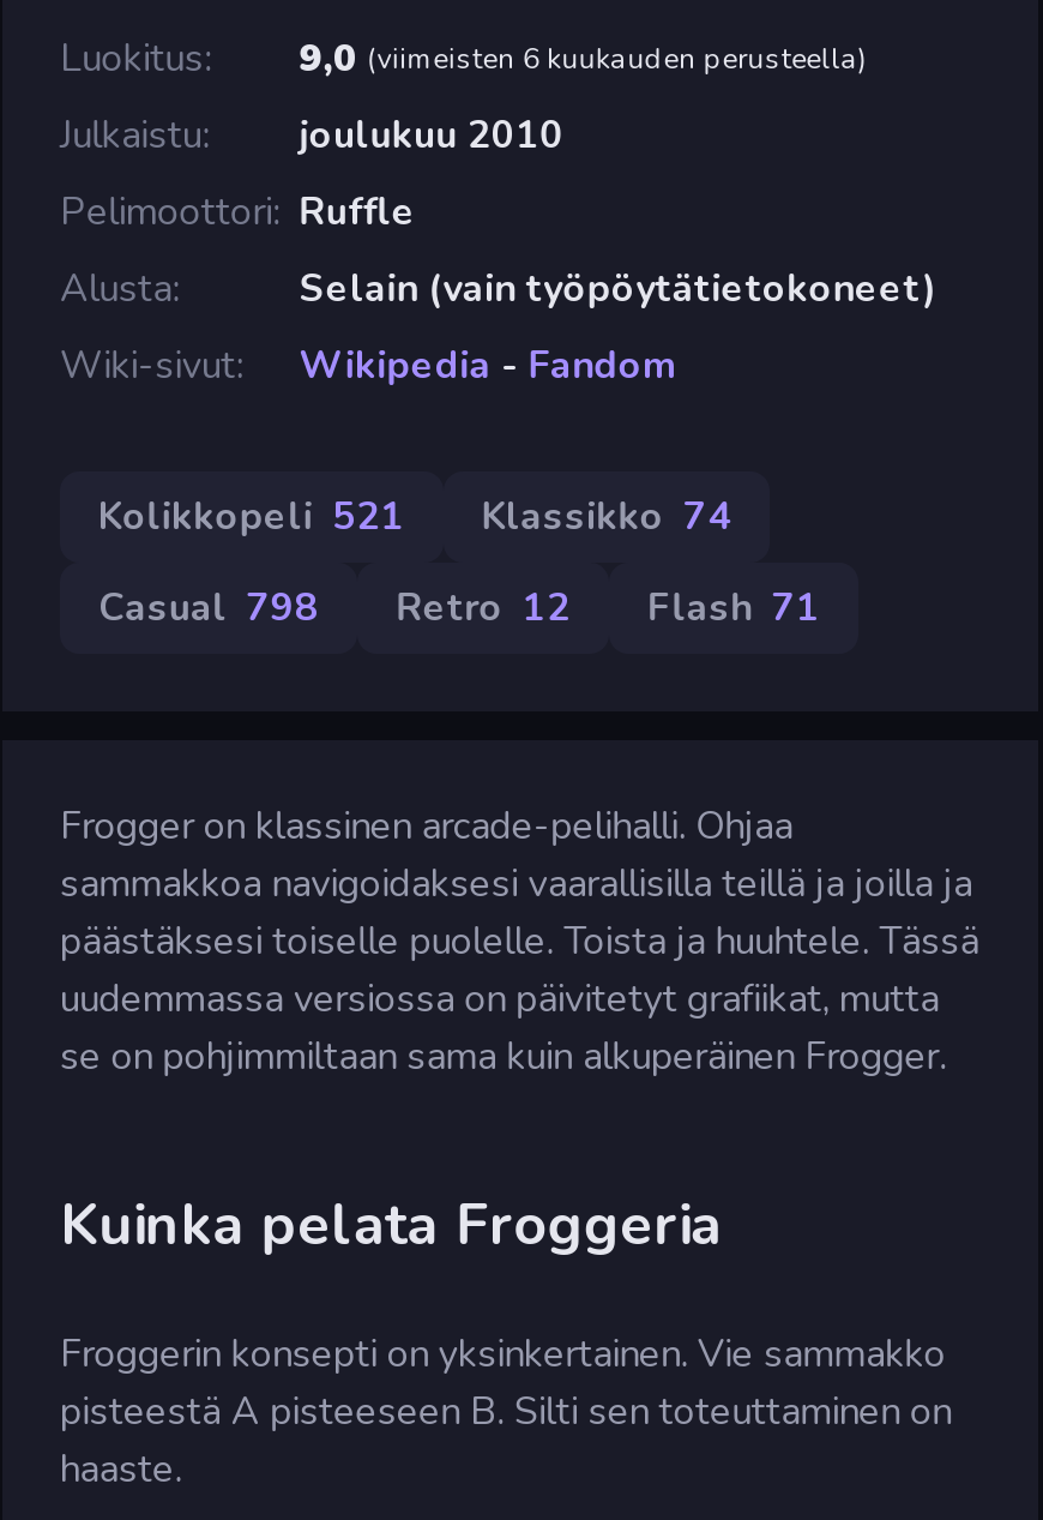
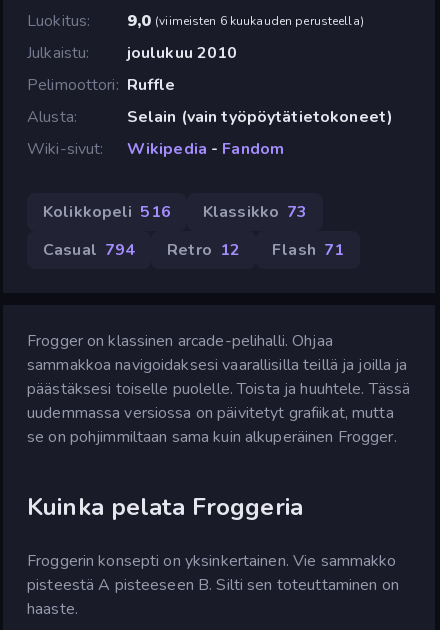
- Kolikkopeli 521
+ Kolikkopeli 516

- Klassikko 74
+ Klassikko 73

- Casual 798 Retro 12 Flash 71
+ Casual 794 Retro 12 Flash 71
